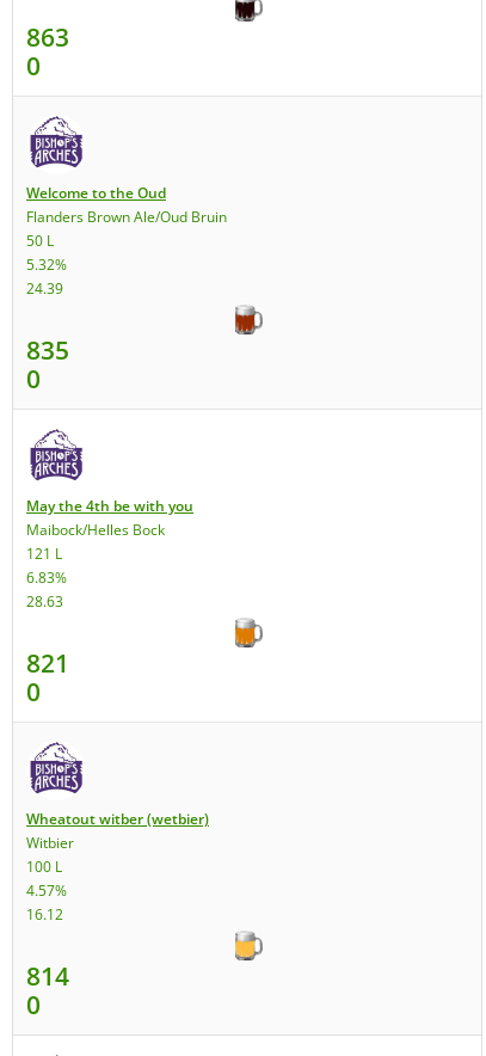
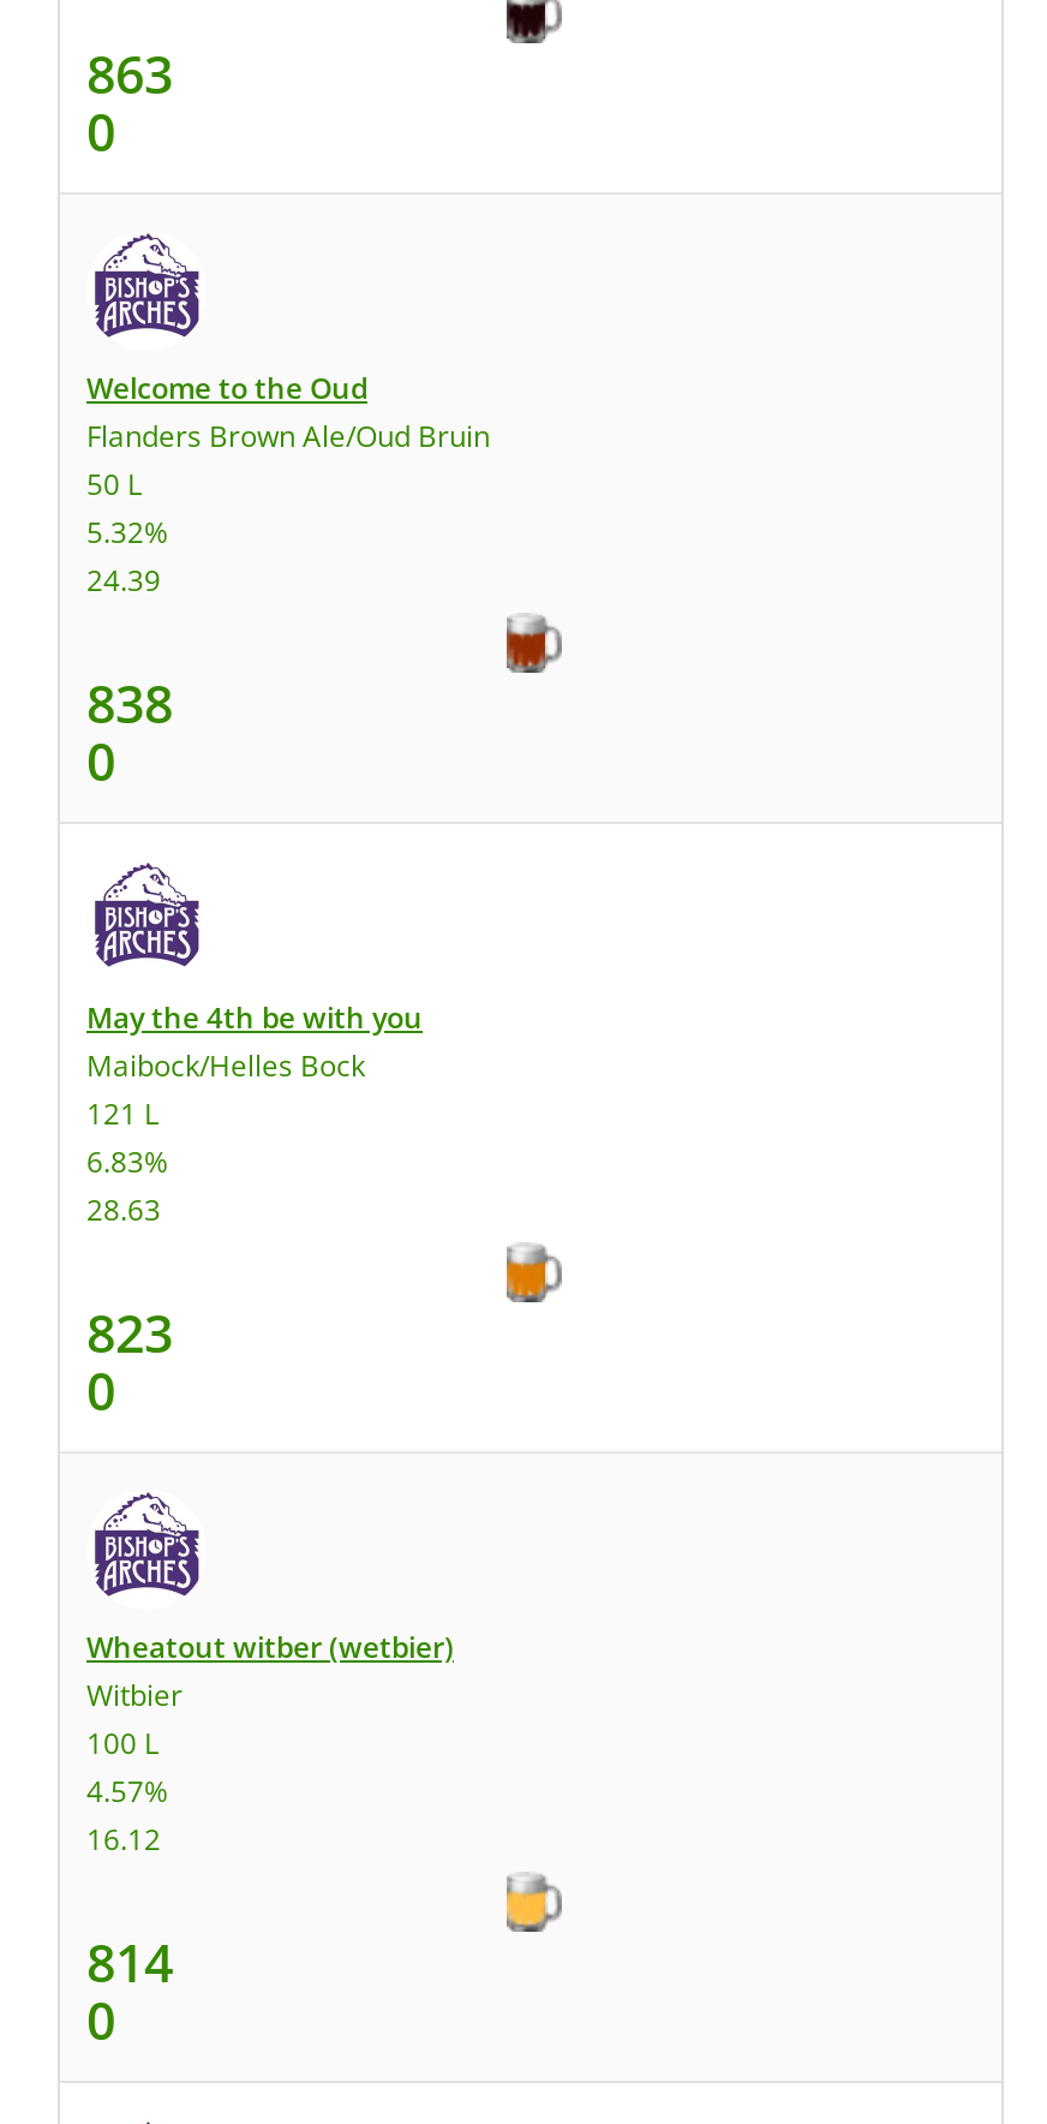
- 835
+ 838

- 821
+ 823
